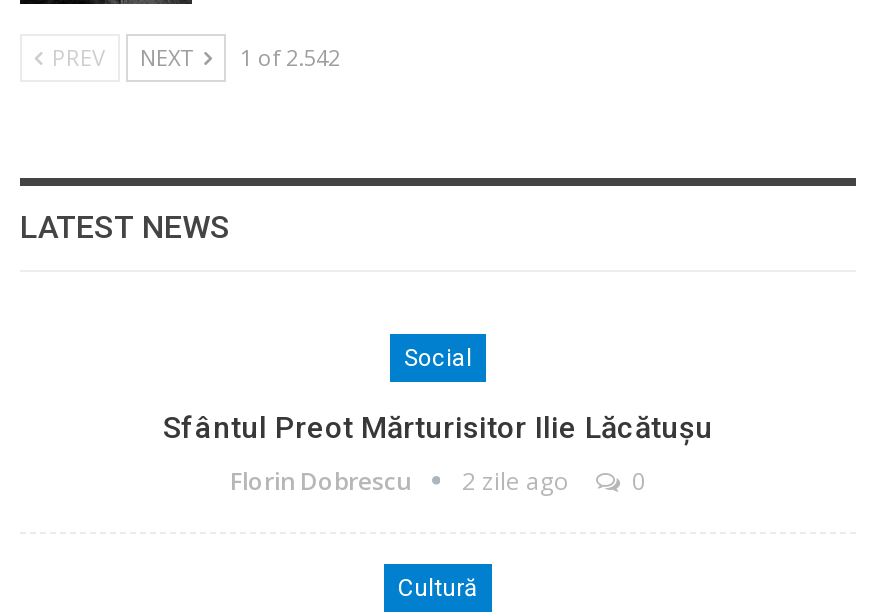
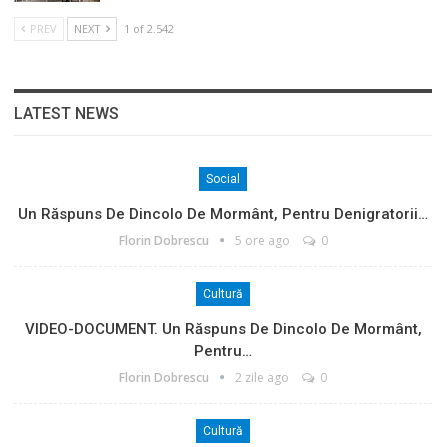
- Sfântul Preot Mărturisitor Ilie Lăcătușu
+ Un Răspuns De Dincolo De Mormânt, Pentru Denigratorii…
+ Florin Dobrescu
+ 5 ore ago
+ 0
+ Cultură
+ VIDEO-DOCUMENT. Un Răspuns De Dincolo De Mormânt,
+ Pentru…
